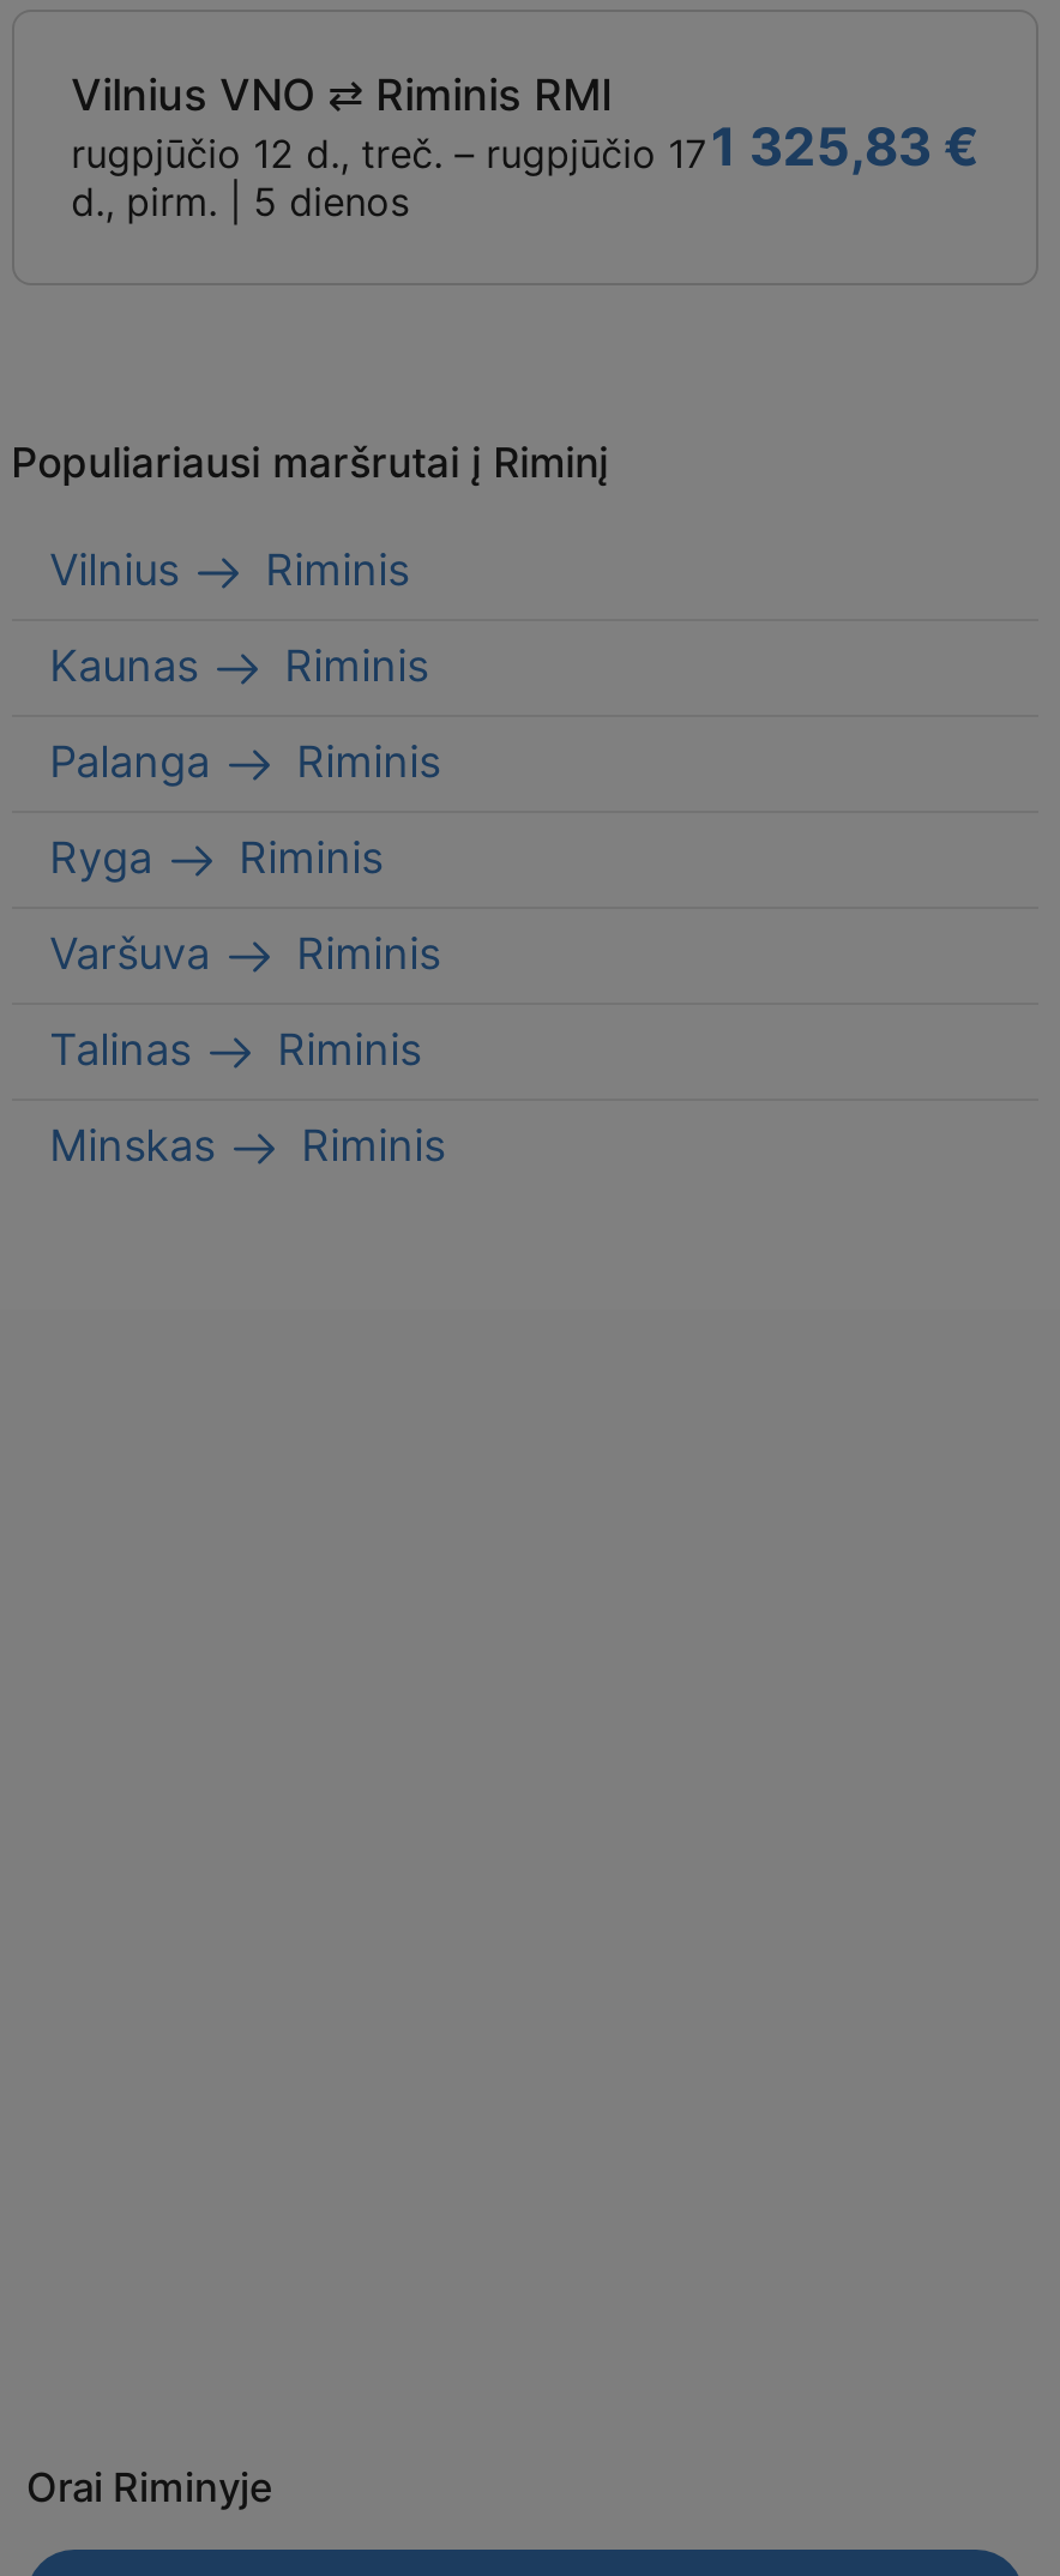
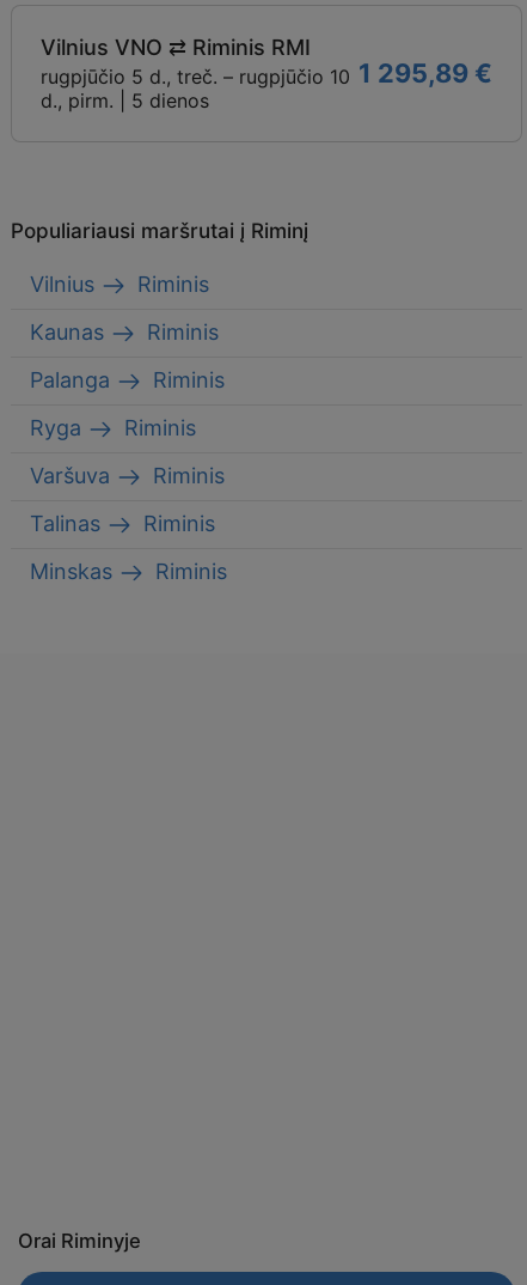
- rugpjūčio 12 d., treč. – rugpjūčio 17
+ rugpjūčio 5 d., treč. – rugpjūčio 10

- 1 325,83 €
+ 1 295,89 €
